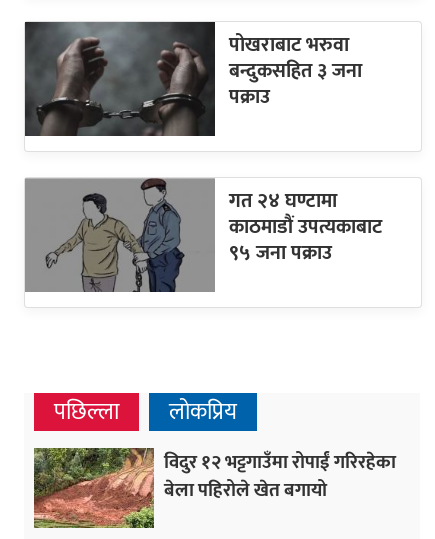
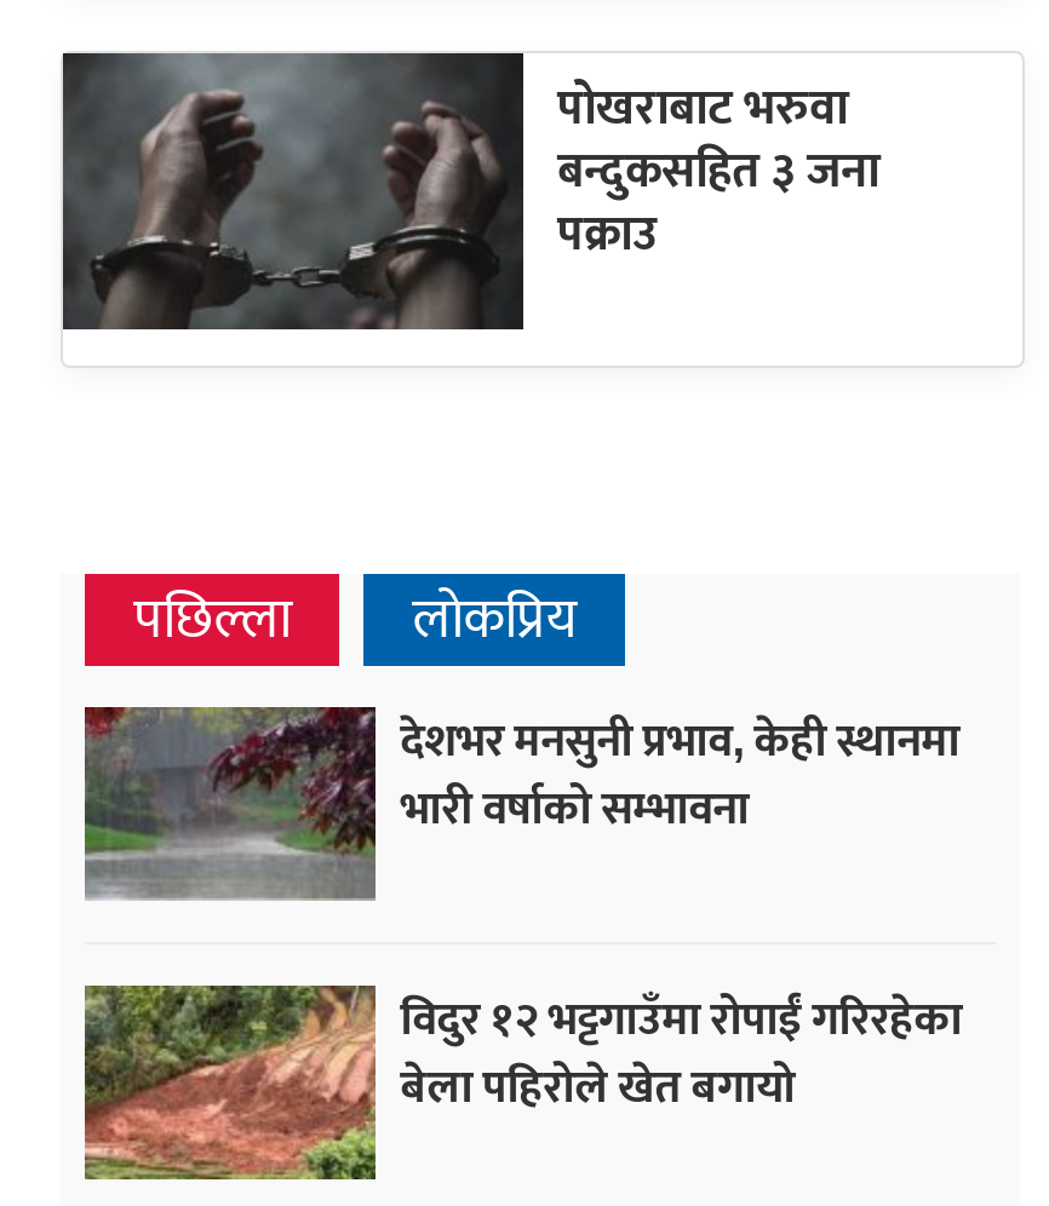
- [image]
- गत २४ घण्टामा
- काठमाडौं उपत्यकाबाट
- ९५ जना पक्राउ

moved up: पछिल्ला | लोकप्रिय

+ [image]
+ देशभर मनसुनी प्रभाव, केही स्थानमा
+ भारी वर्षाको सम्भावना
